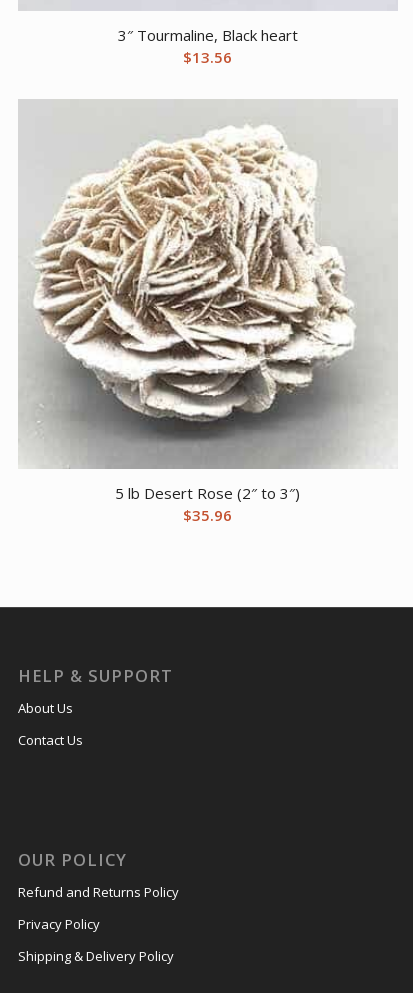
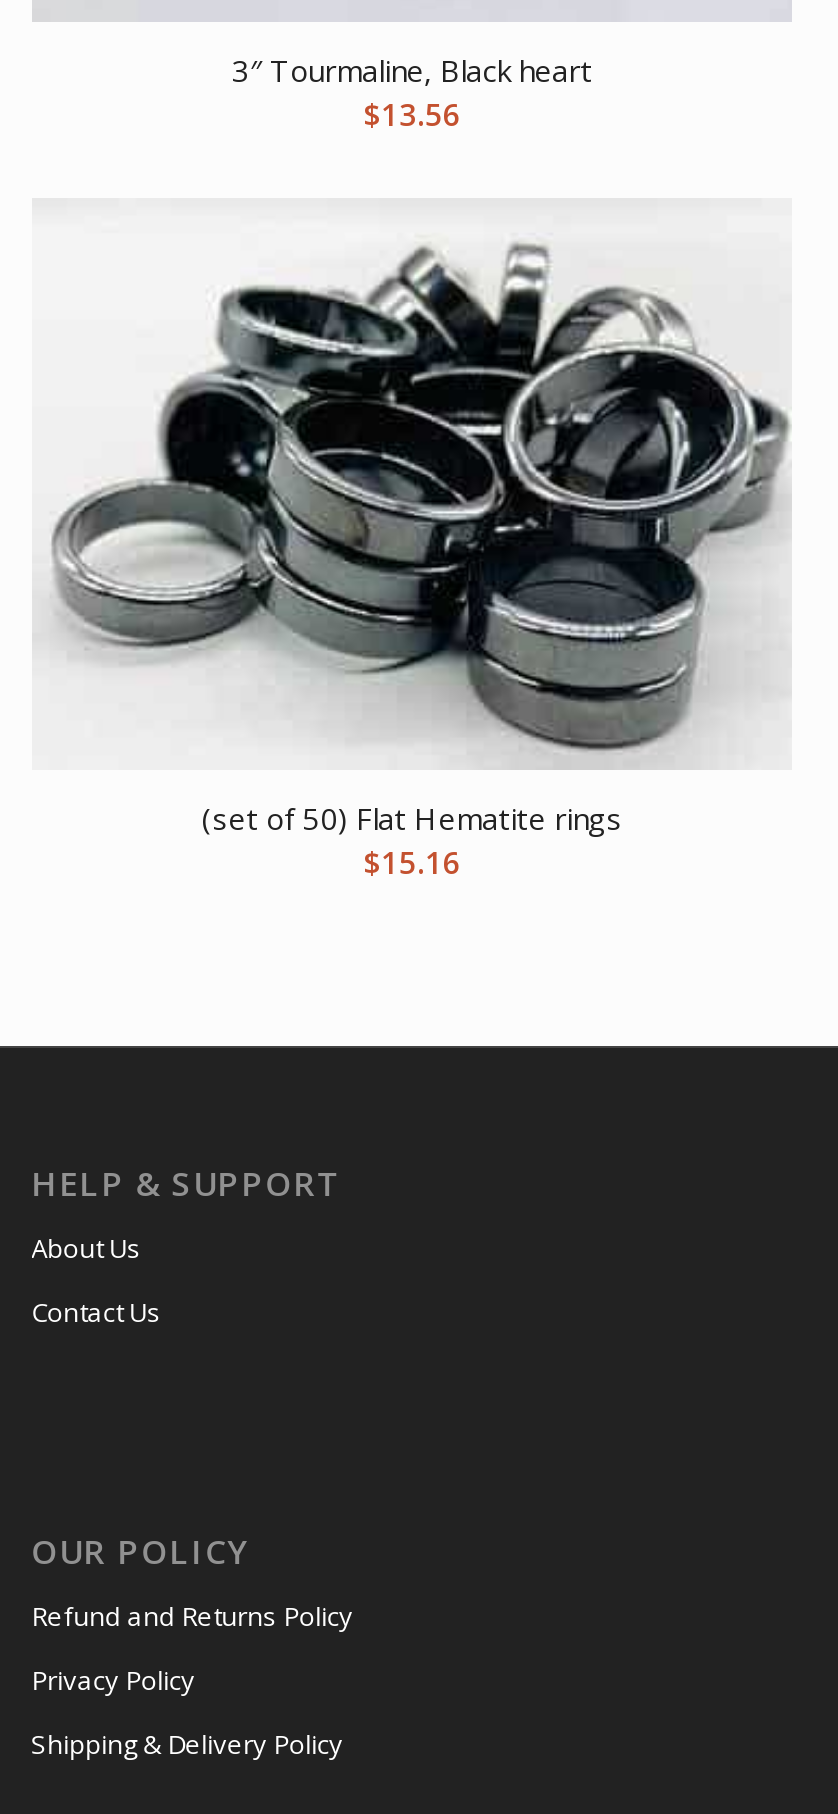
- [image]
- 5 lb Desert Rose (2″ to 3″)
- $35.96
+ [image]
+ (set of 50) Flat Hematite rings
+ $15.16
